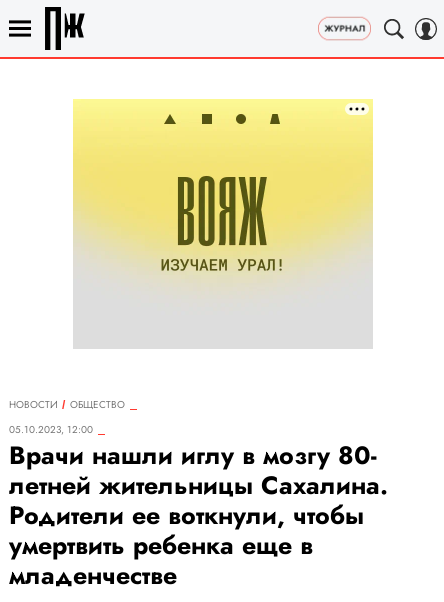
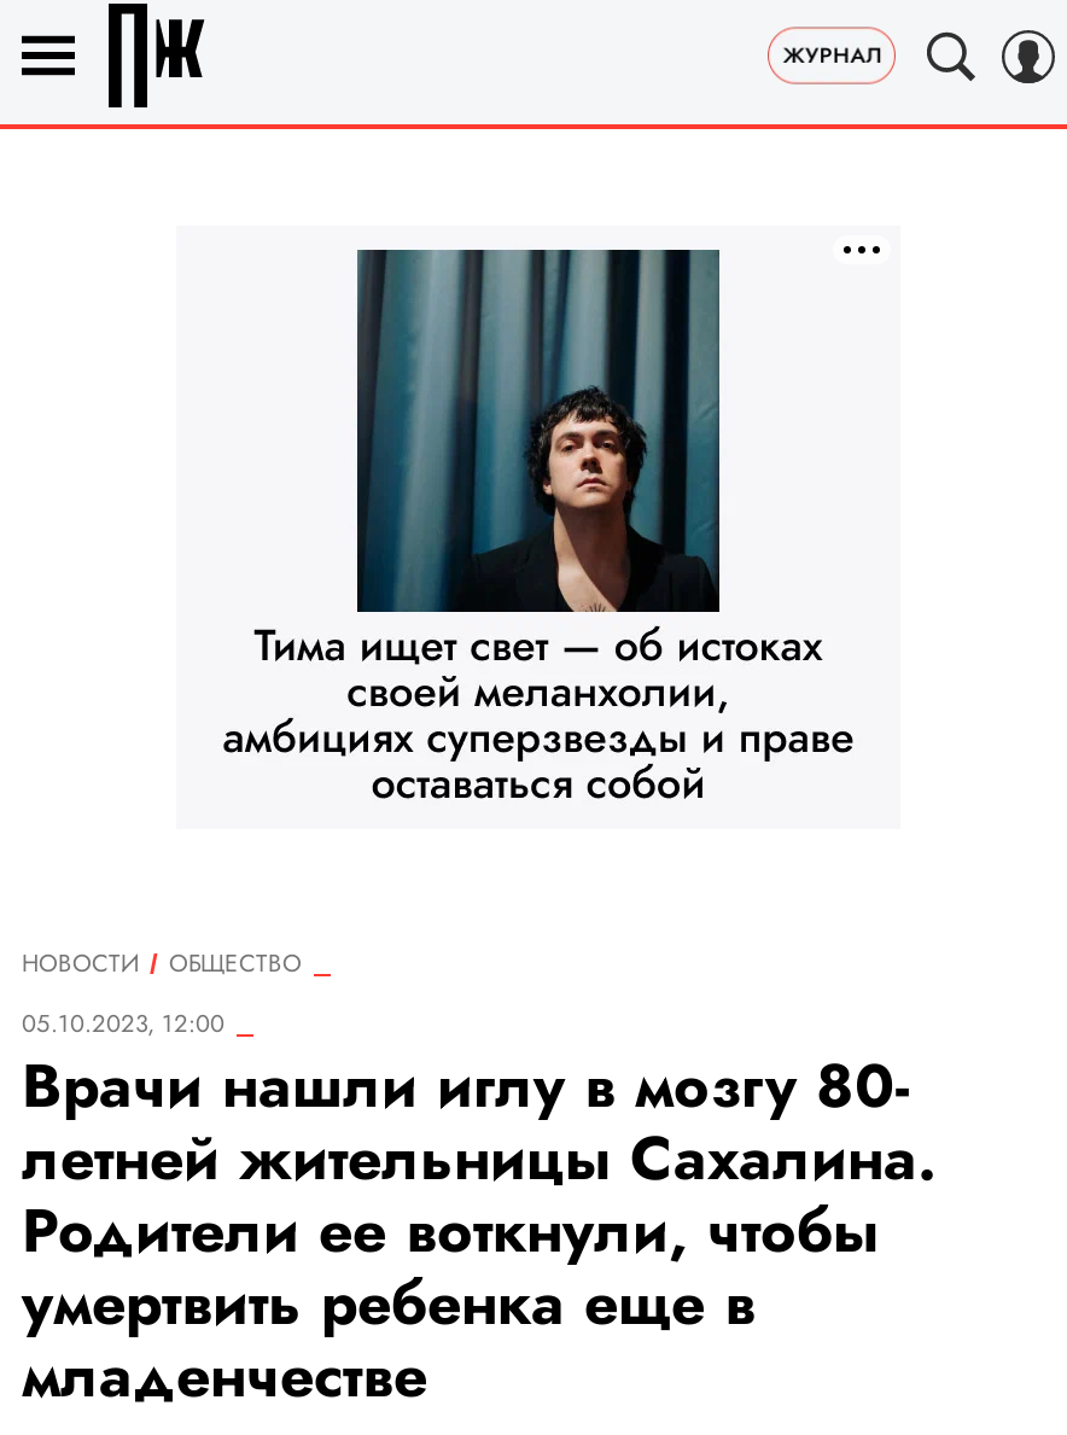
- [image]
+ [image]
